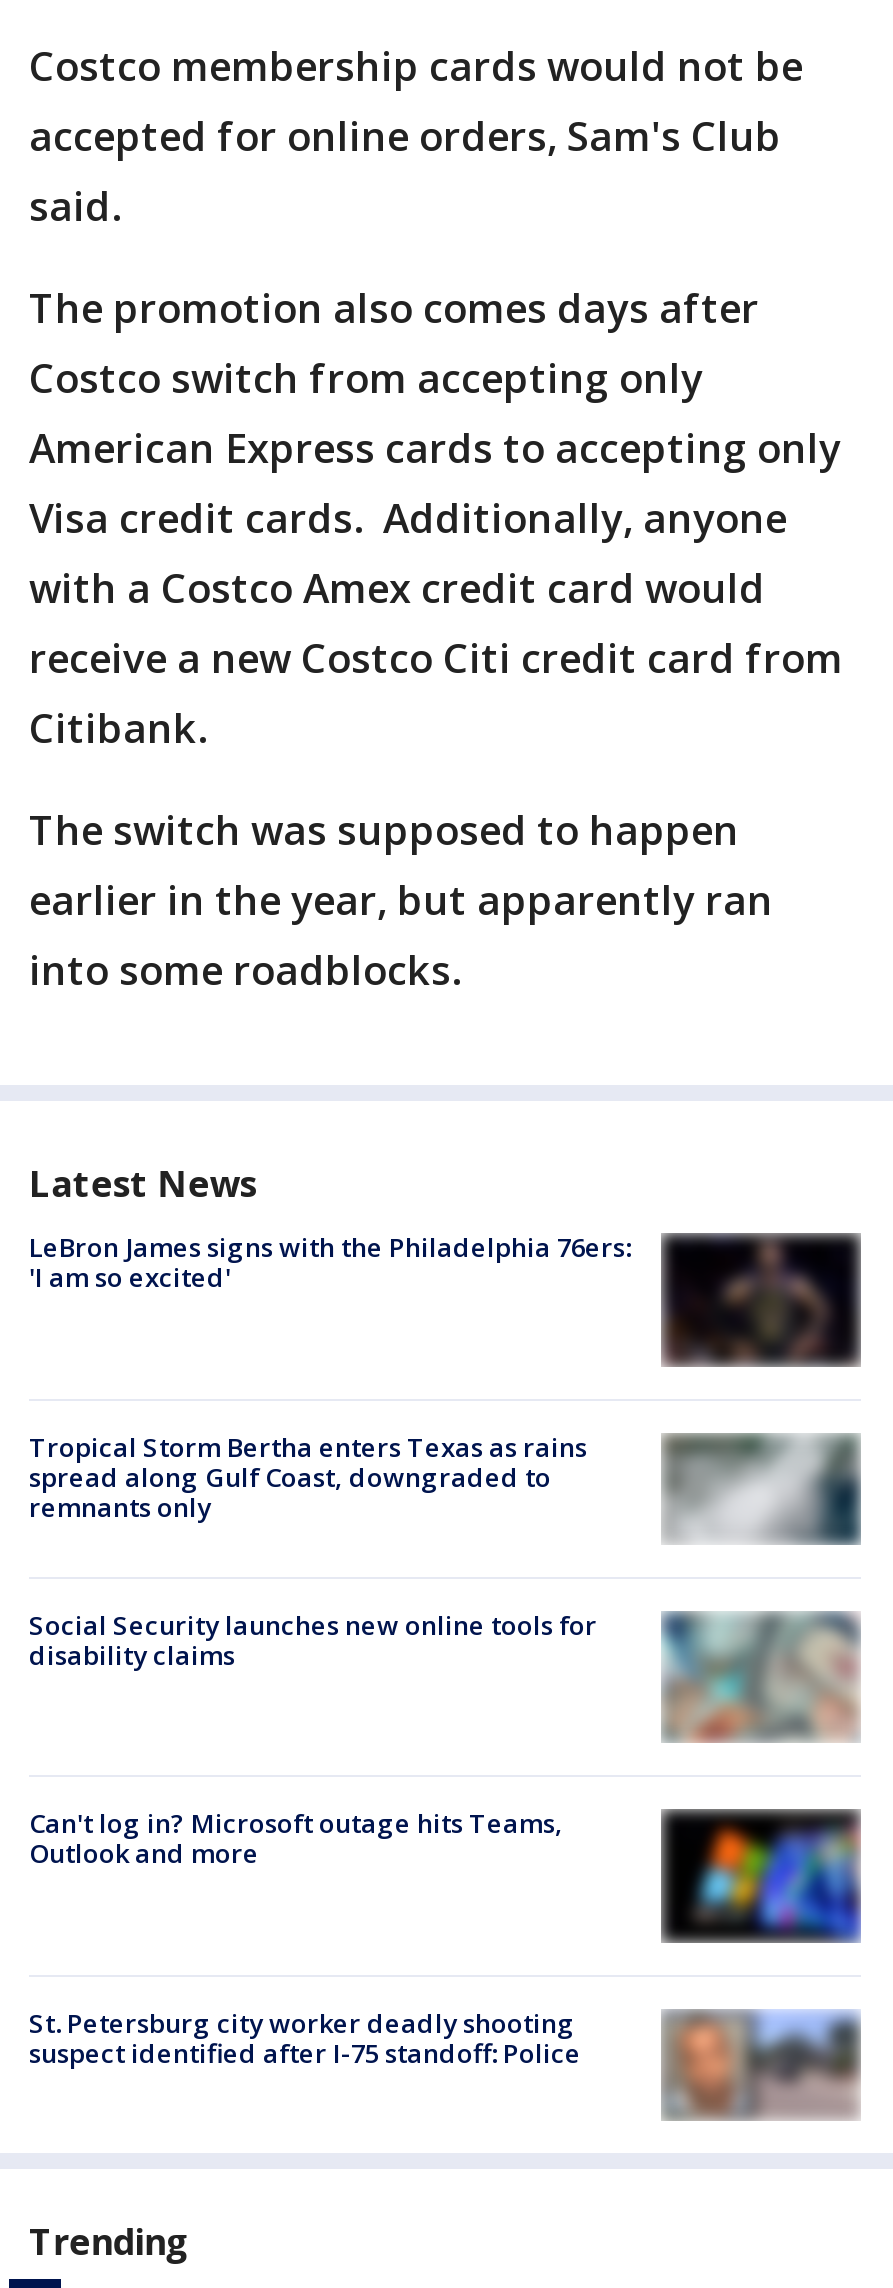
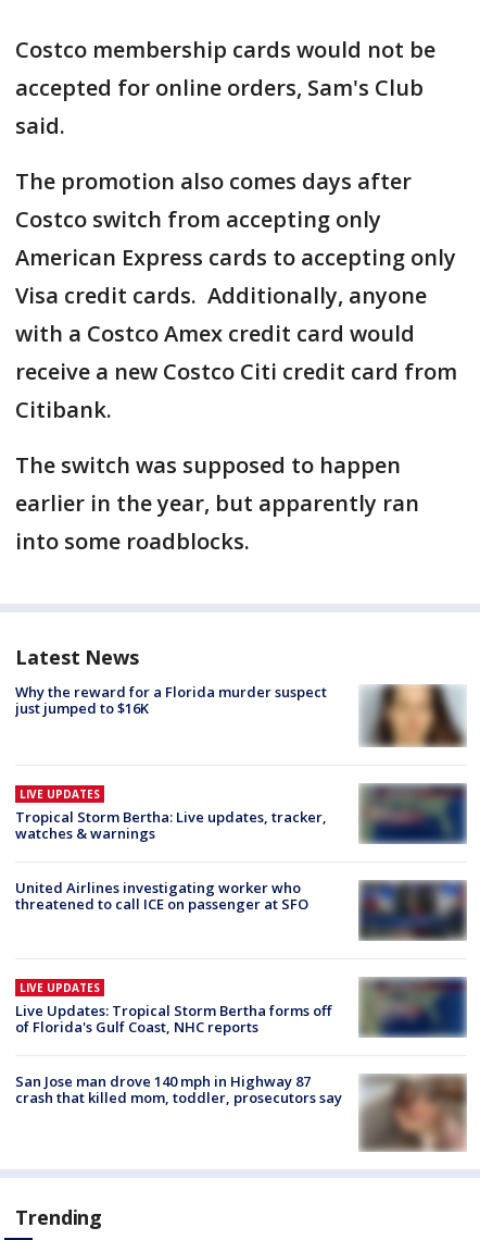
- [image]
- LeBron James signs with the Philadelphia 76ers:
- 'I am so excited'
+ [image]
+ Why the reward for a Florida murder suspect
+ just jumped to $16K

- [image]
- Tropical Storm Bertha enters Texas as rains
- spread along Gulf Coast, downgraded to
- remnants only
+ [image]
+ LIVE UPDATES
+ Tropical Storm Bertha: Live updates, tracker,
+ watches & warnings

- Social Security launches new online tools for
- disability claims
+ United Airlines investigating worker who
+ threatened to call ICE on passenger at SFO

- [image]
+ [image]

- Can't log in? Microsoft outage hits Teams,
- Outlook and more
+ LIVE UPDATES
+ Live Updates: Tropical Storm Bertha forms off
+ of Florida's Gulf Coast, NHC reports

- [image]
+ [image]

- [image]
+ [image]

- St. Petersburg city worker deadly shooting
- suspect identified after I-75 standoff: Police
+ San Jose man drove 140 mph in Highway 87
+ crash that killed mom, toddler, prosecutors say
